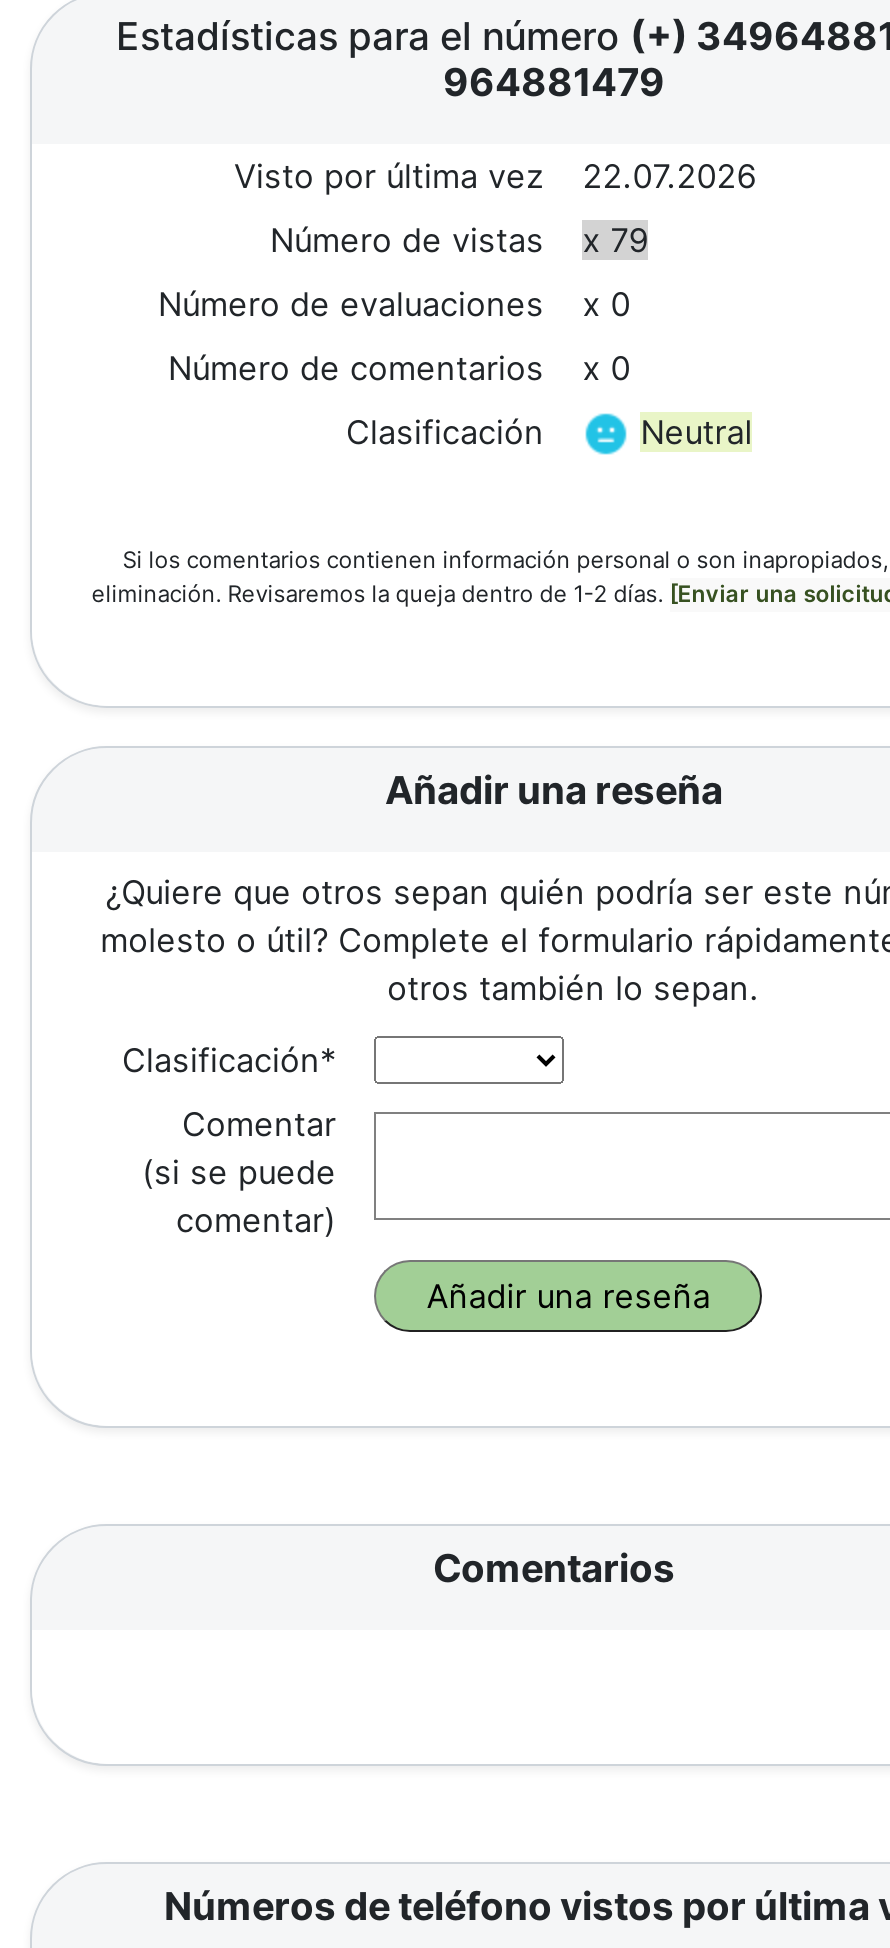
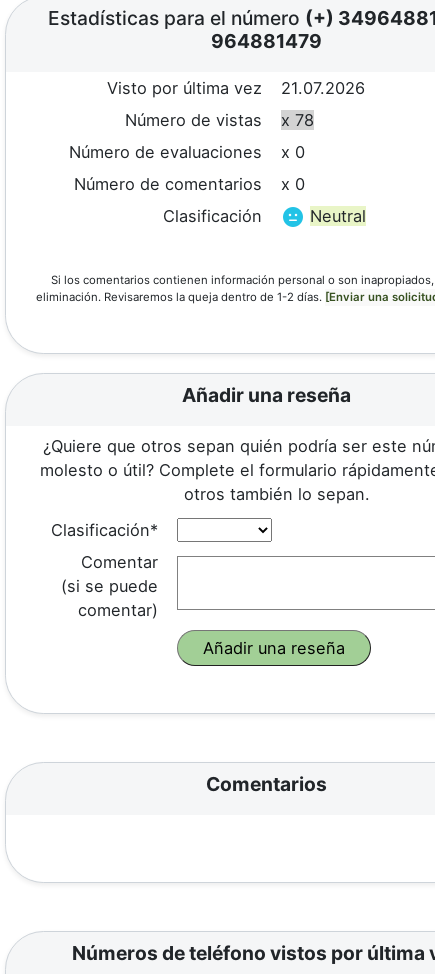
- Visto por última vez 22.07.2026
+ Visto por última vez 21.07.2026

- Número de vistas x 79
+ Número de vistas x 78
